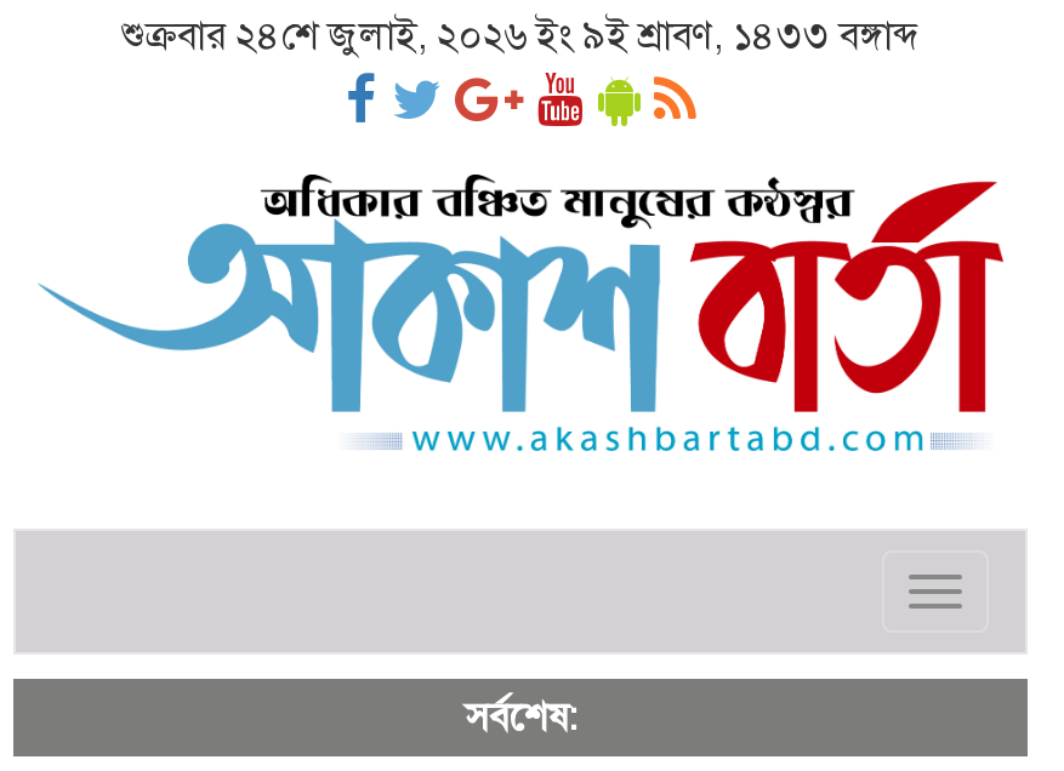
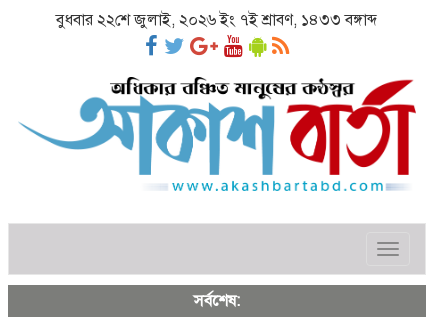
- শুক্রবার ২৪শে জুলাই, ২০২৬ ইং ৯ই শ্রাবণ, ১৪৩৩ বঙ্গাব্দ
+ বুধবার ২২শে জুলাই, ২০২৬ ইং ৭ই শ্রাবণ, ১৪৩৩ বঙ্গাব্দ
